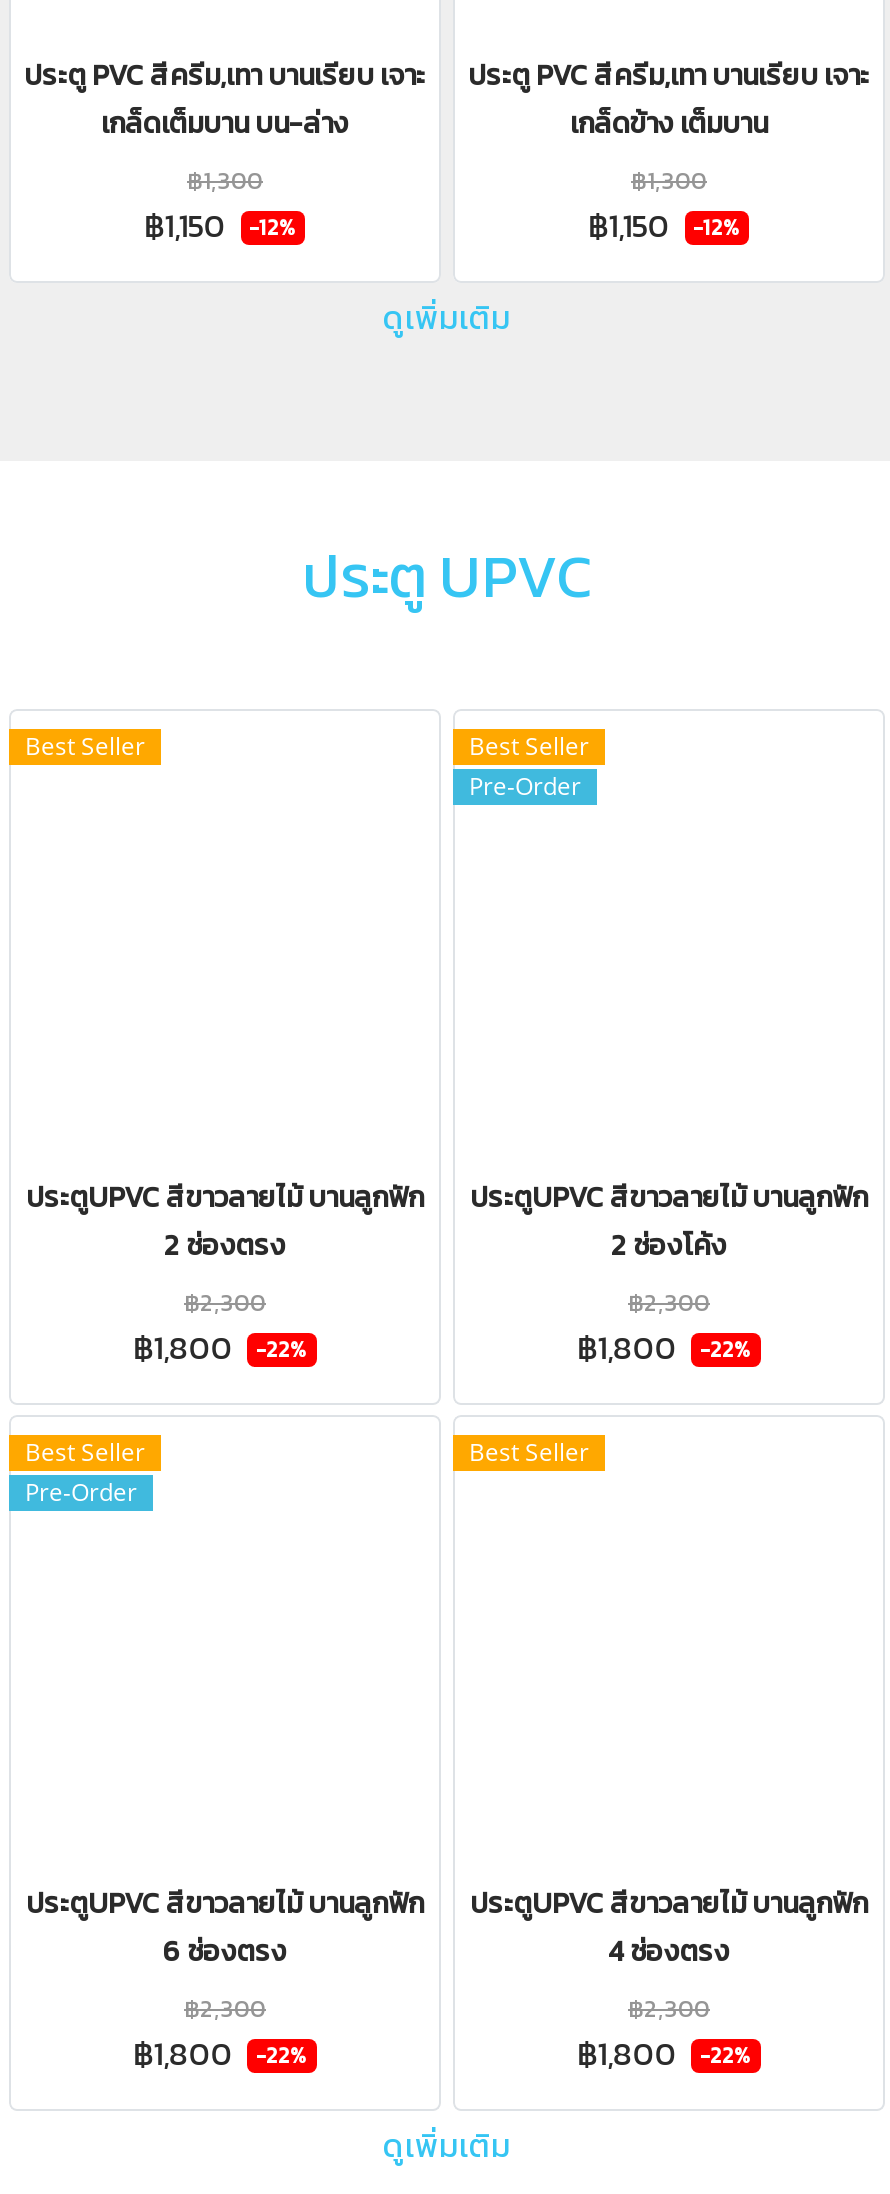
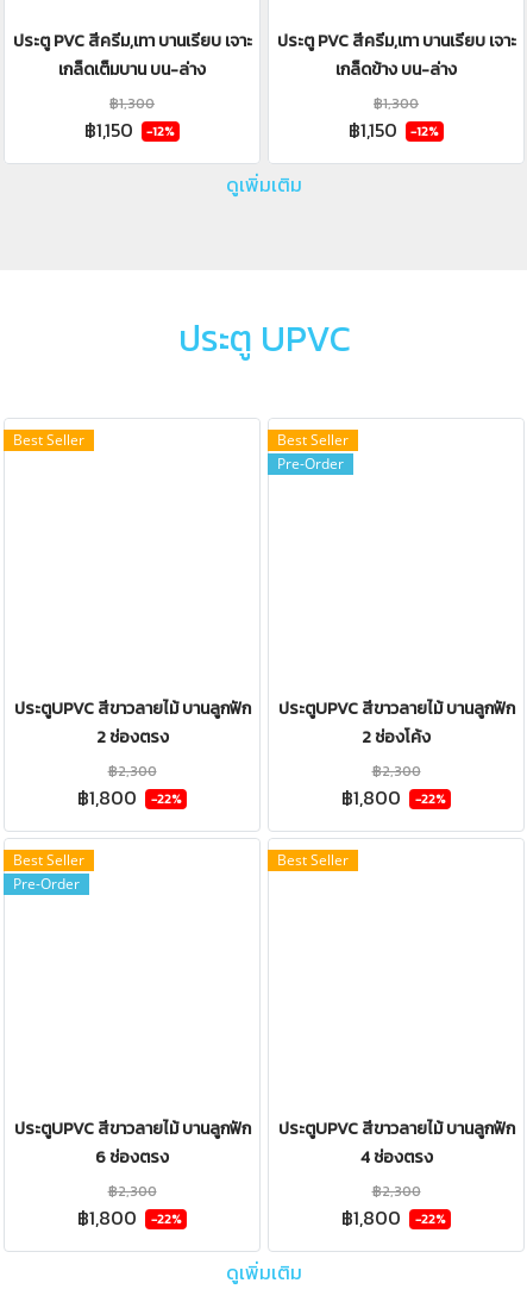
- เกล็ดข้าง เต็มบาน
+ เกล็ดข้าง บน-ล่าง
